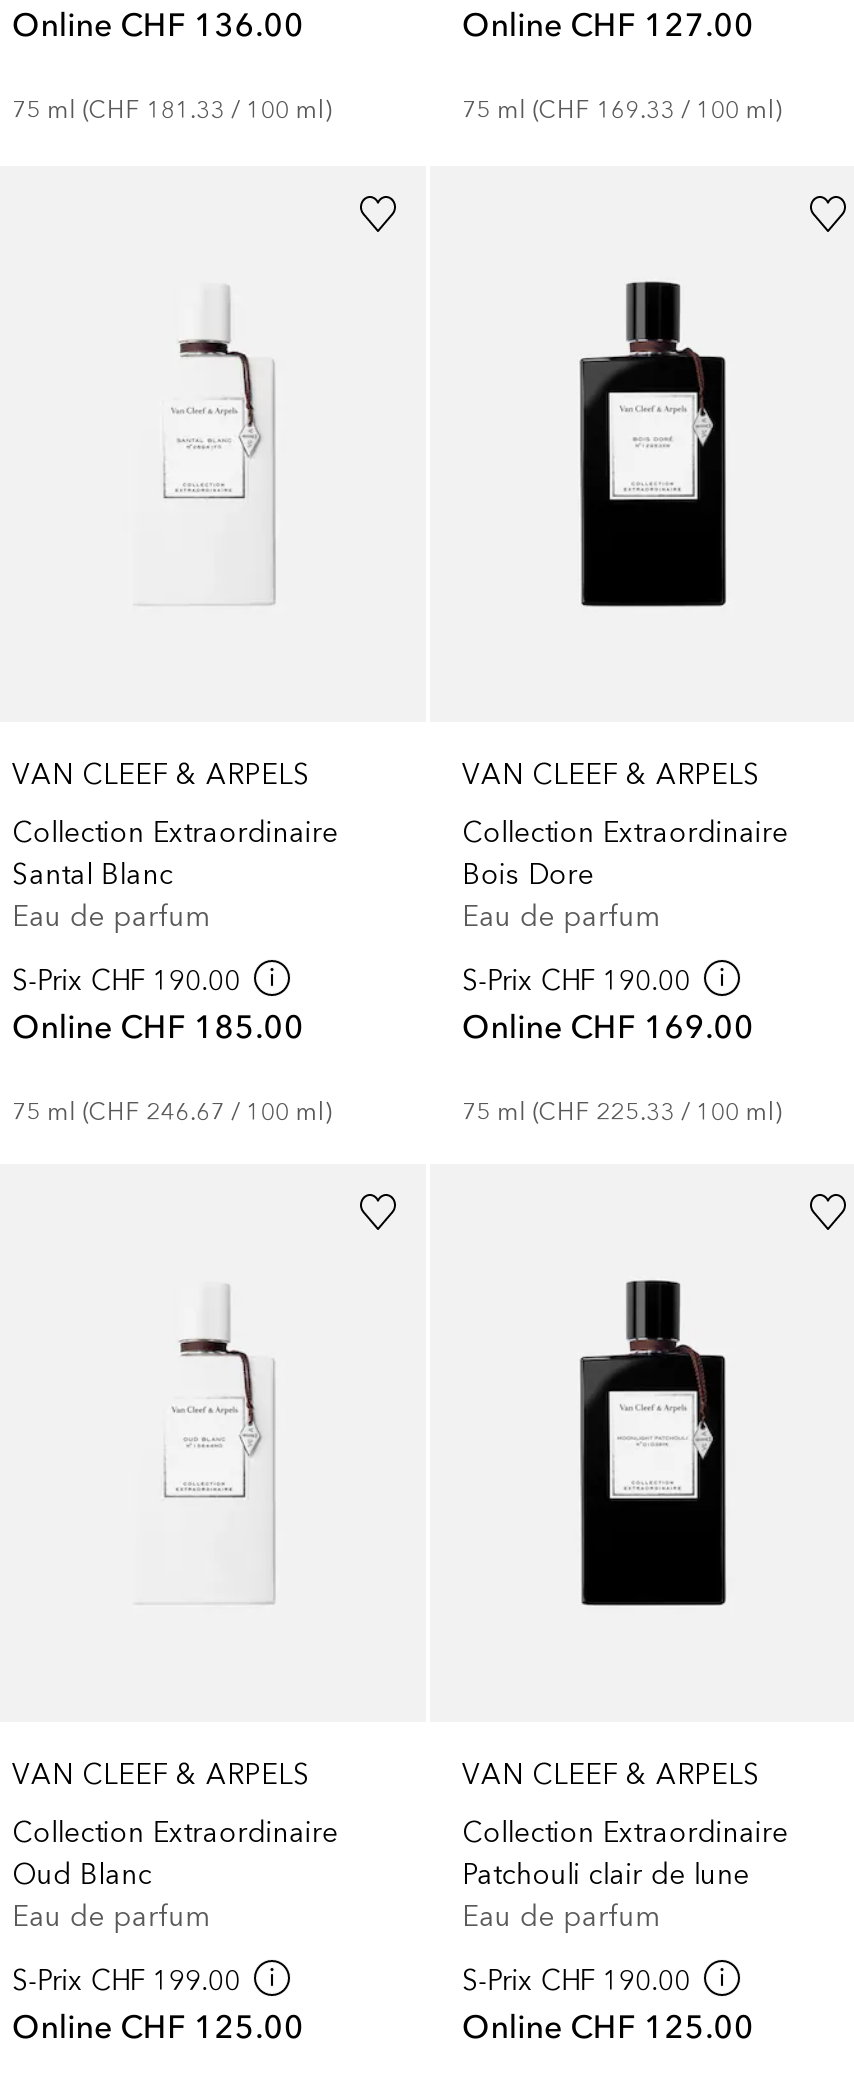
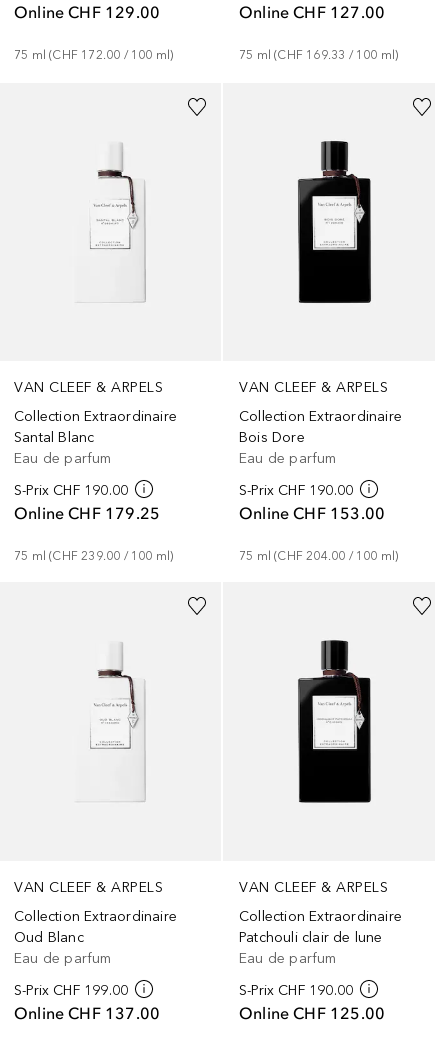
- Online CHF 136.00
+ Online CHF 129.00

- 75 ml (CHF 181.33 / 100 ml)
+ 75 ml (CHF 172.00 / 100 ml)

- Online CHF 185.00
+ Online CHF 179.25

- Online CHF 169.00
+ Online CHF 153.00

- 75 ml (CHF 246.67 / 100 ml)
+ 75 ml (CHF 239.00 / 100 ml)

- 75 ml (CHF 225.33 / 100 ml)
+ 75 ml (CHF 204.00 / 100 ml)

- Online CHF 125.00
+ Online CHF 137.00
